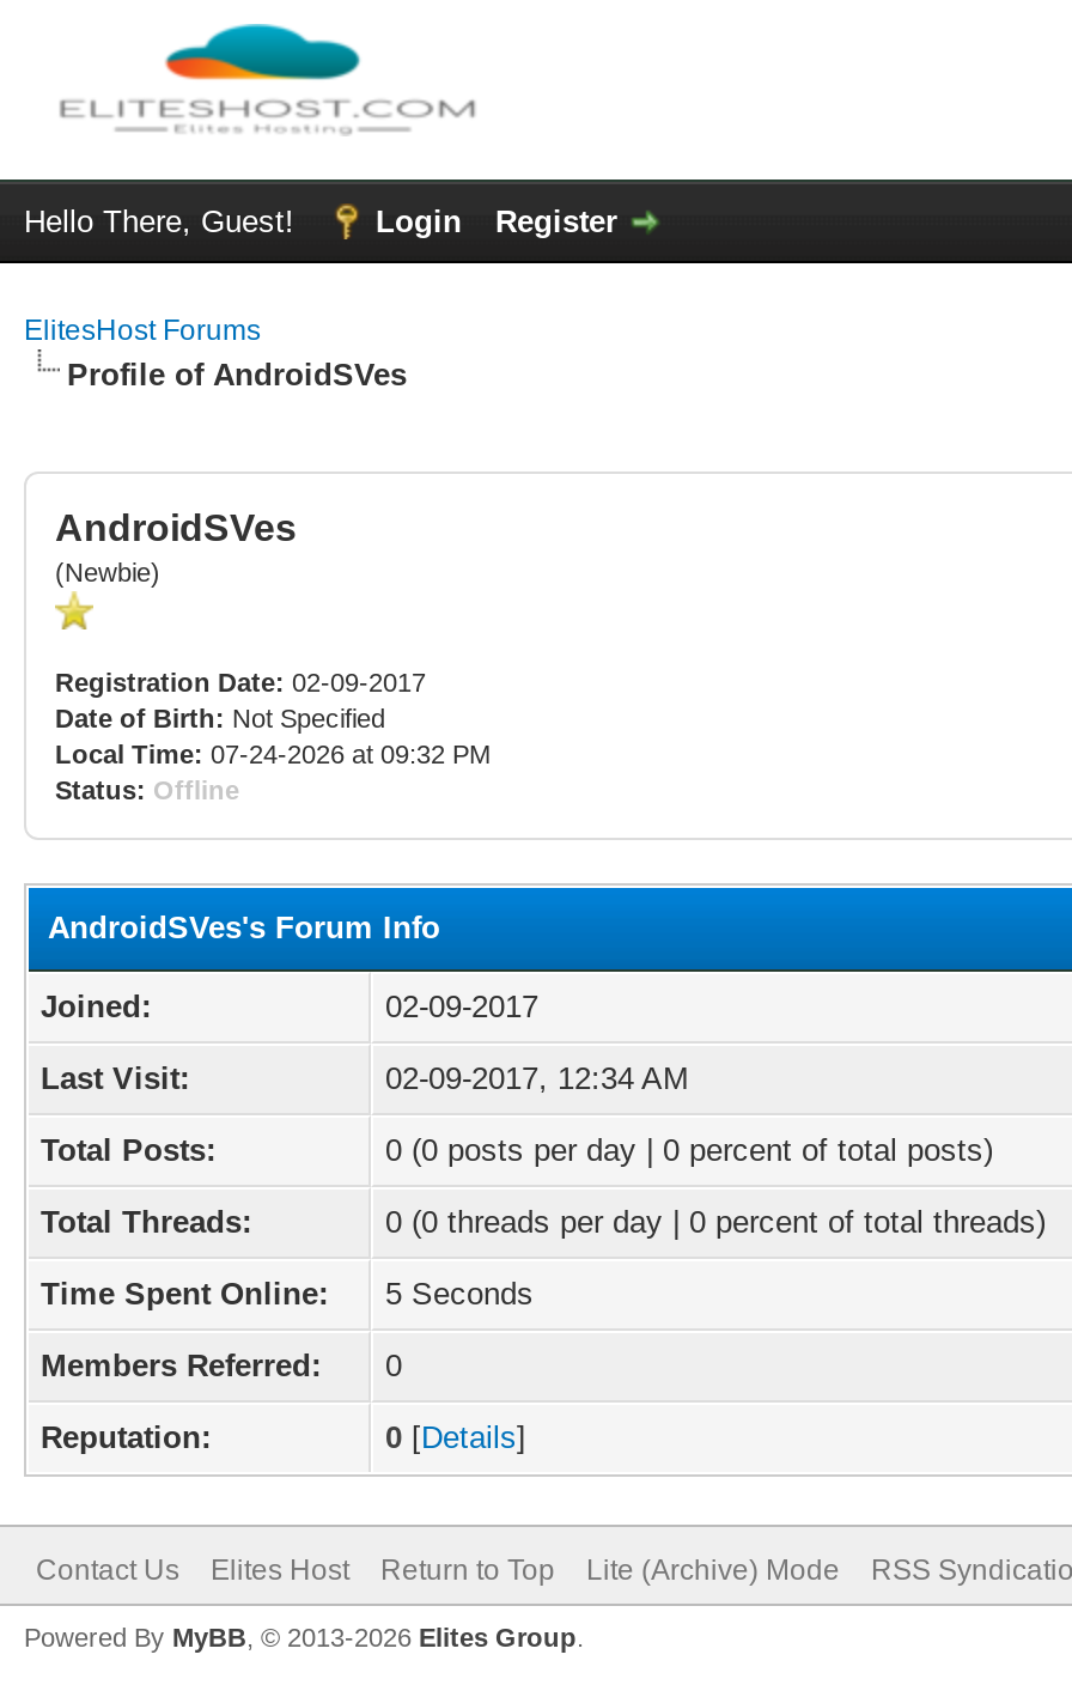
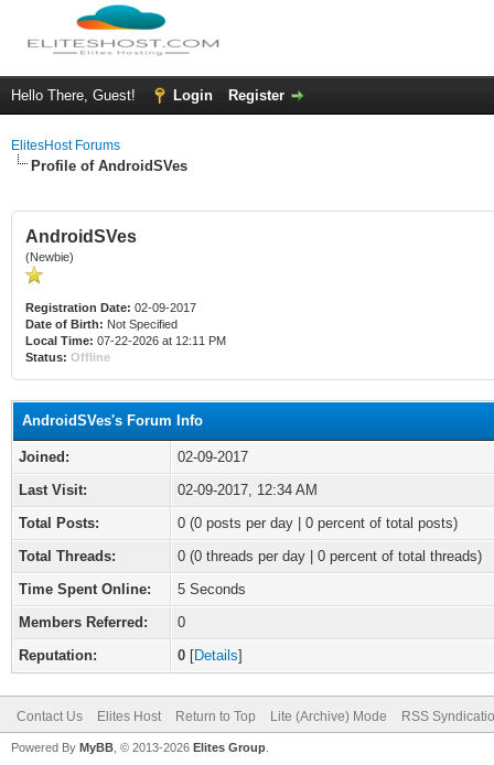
- Local Time: 07-24-2026 at 09:32 PM
+ Local Time: 07-22-2026 at 12:11 PM
